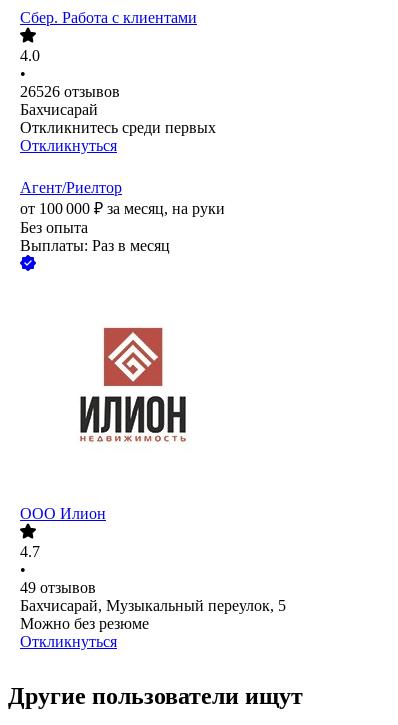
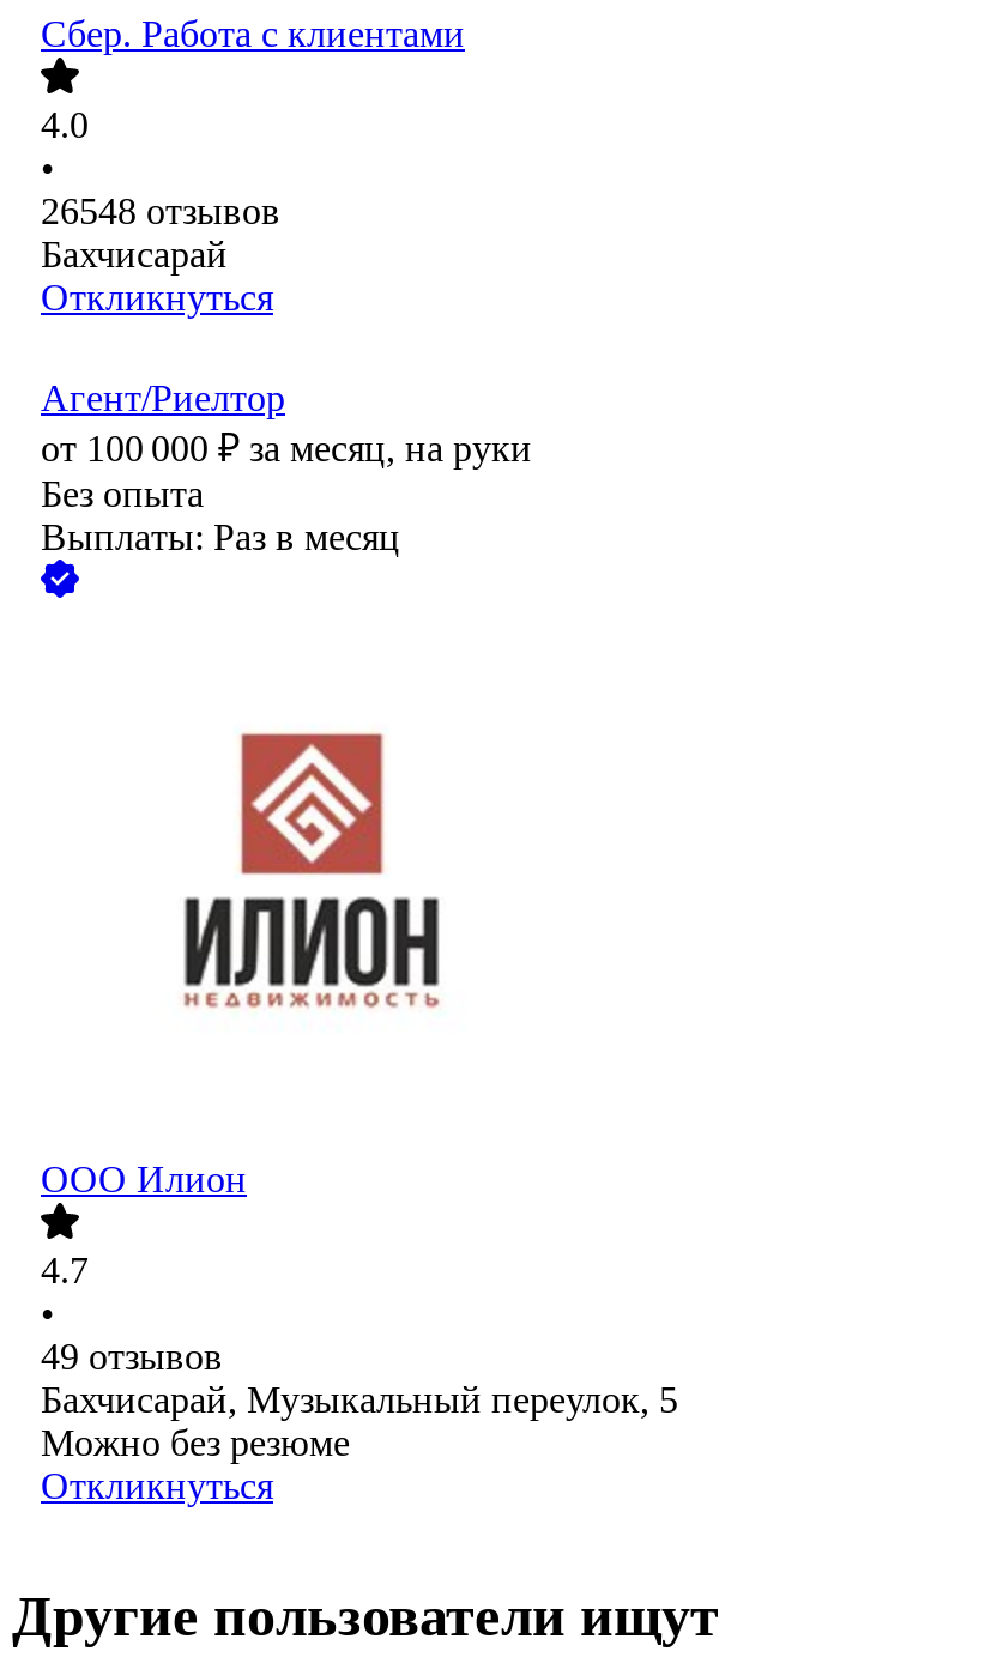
- 26526 отзывов
+ 26548 отзывов

- Откликнитесь среди первых
